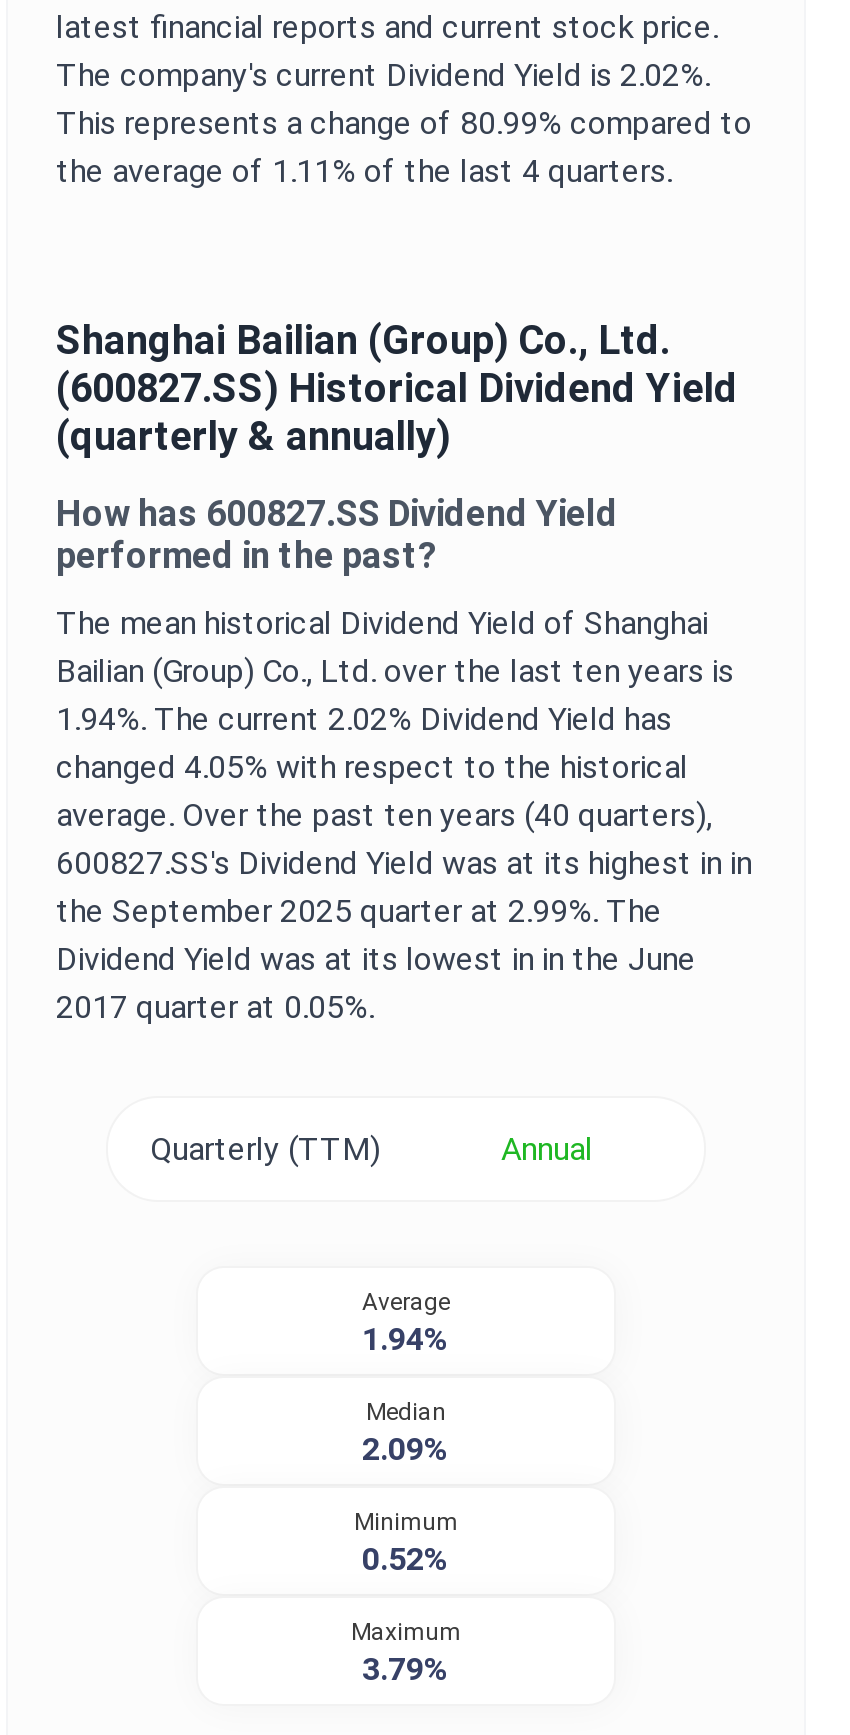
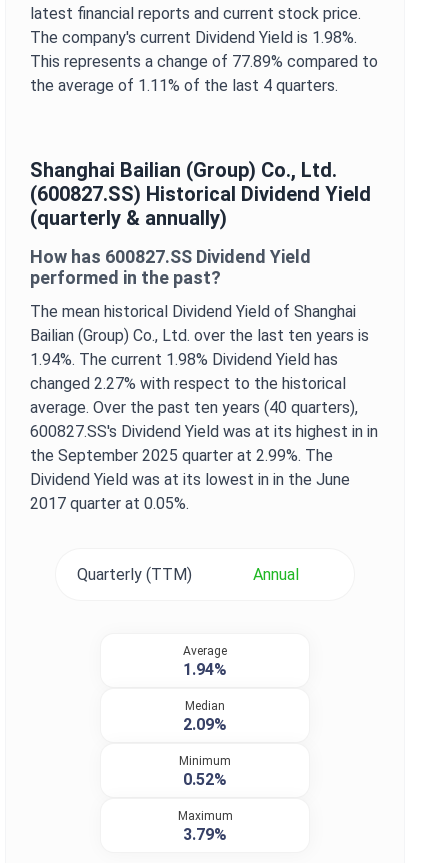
- The company's current Dividend Yield is 2.02%.
+ The company's current Dividend Yield is 1.98%.

- This represents a change of 80.99% compared to
+ This represents a change of 77.89% compared to

- 1.94%. The current 2.02% Dividend Yield has
+ 1.94%. The current 1.98% Dividend Yield has

- changed 4.05% with respect to the historical
+ changed 2.27% with respect to the historical
